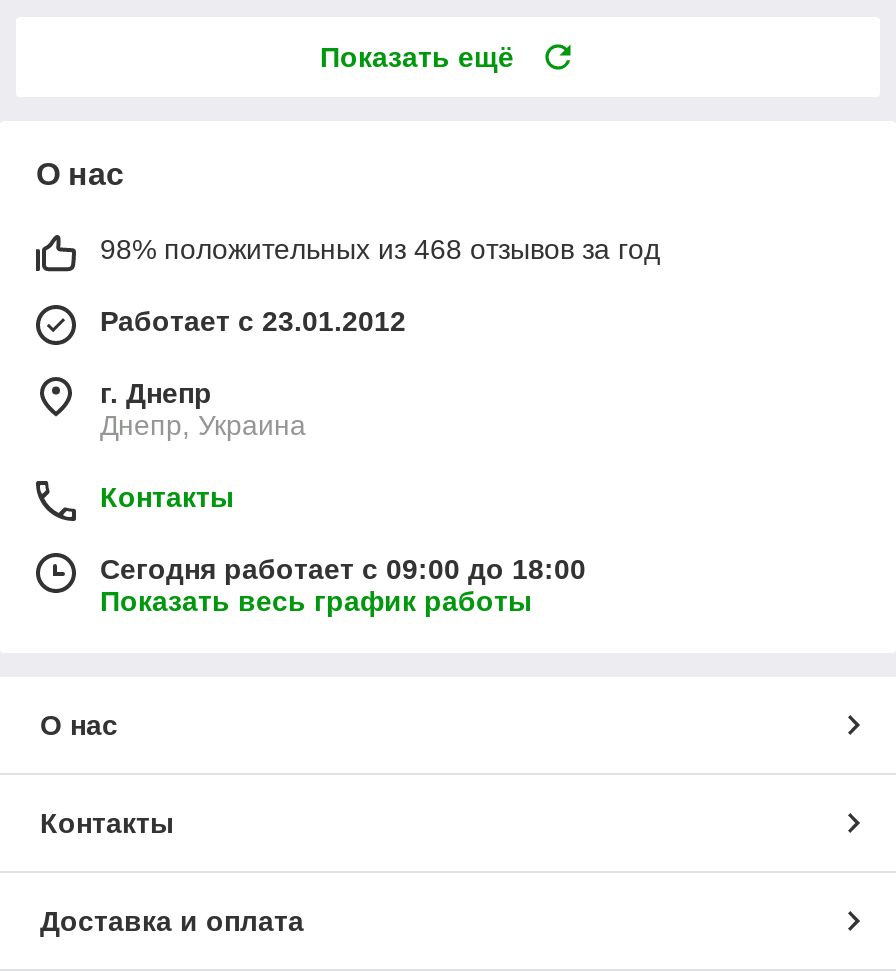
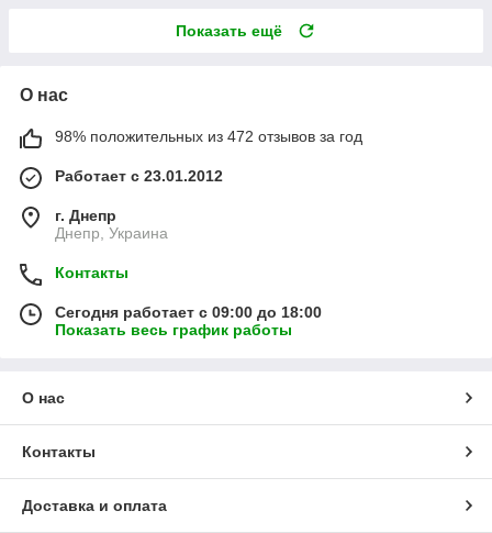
- 98% положительных из 468 отзывов за год
+ 98% положительных из 472 отзывов за год
